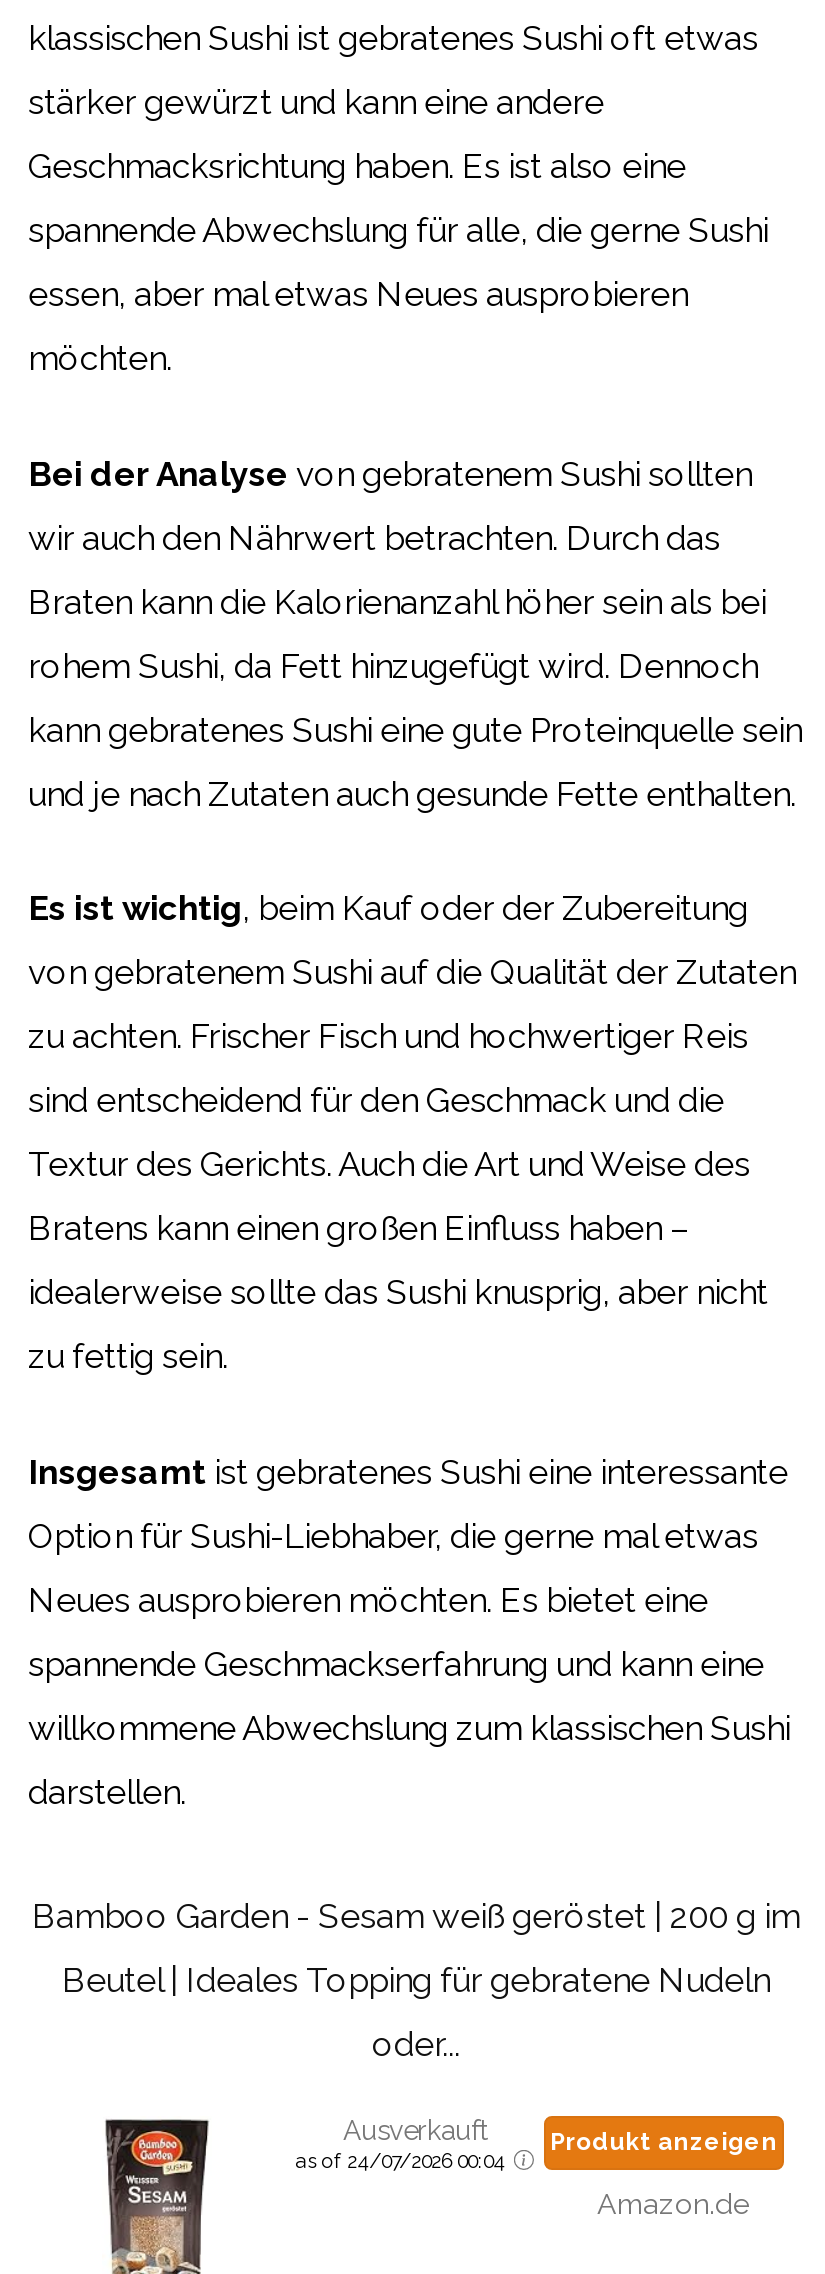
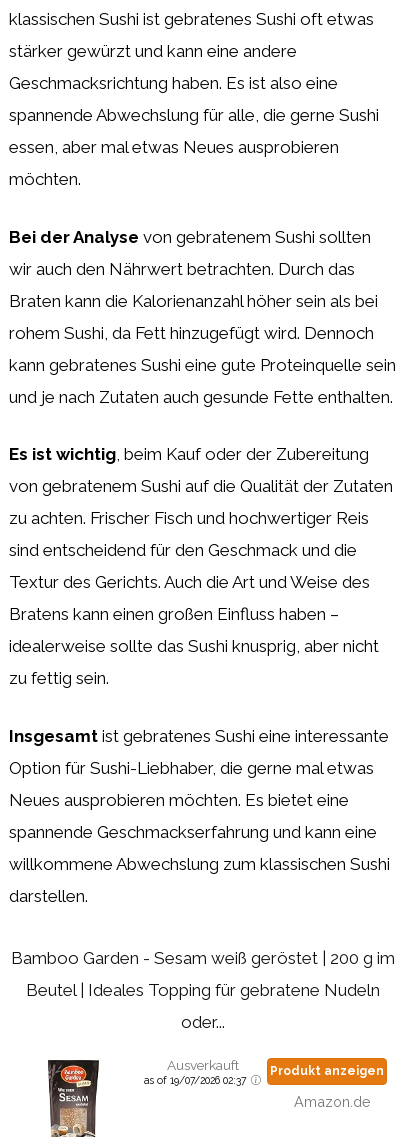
- as of 24/07/2026 00:04
+ as of 19/07/2026 02:37
